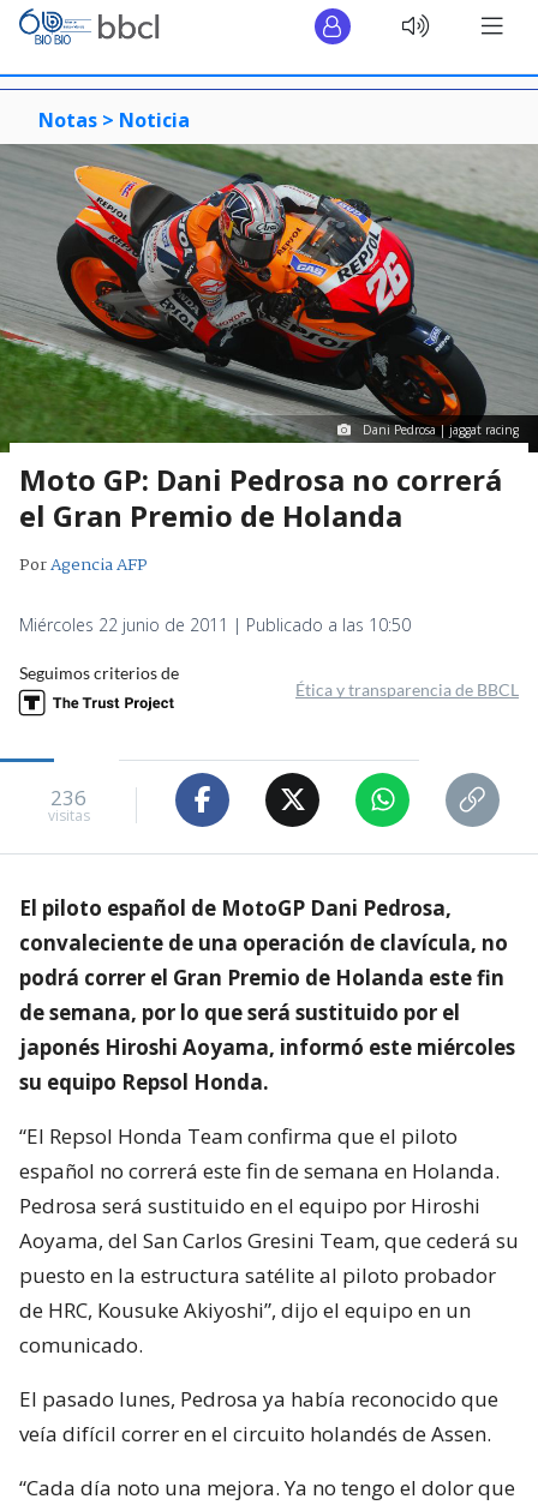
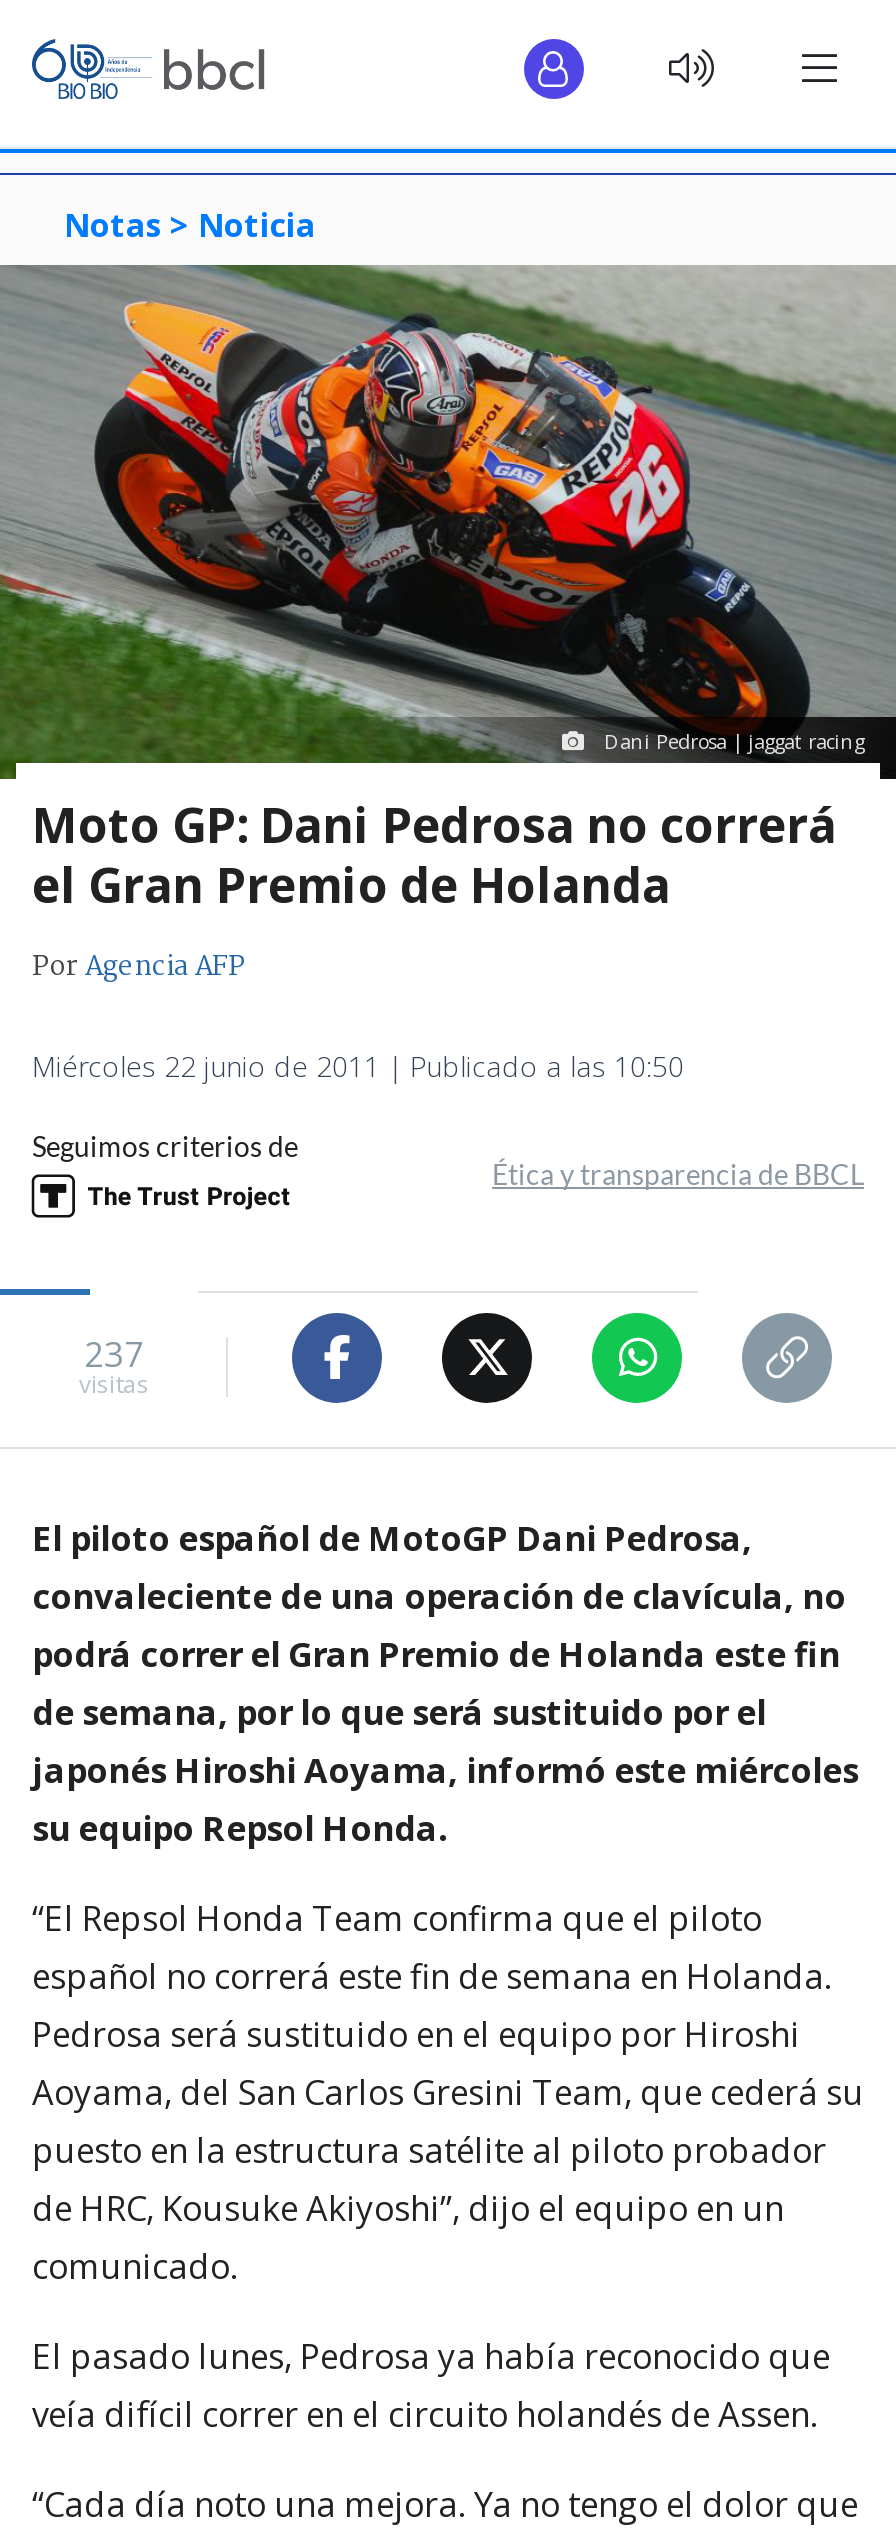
- 236
+ 237
